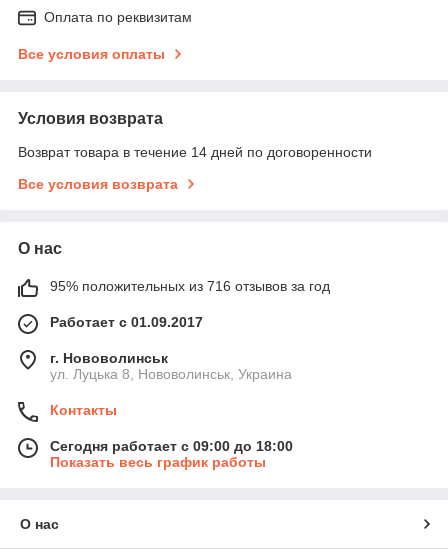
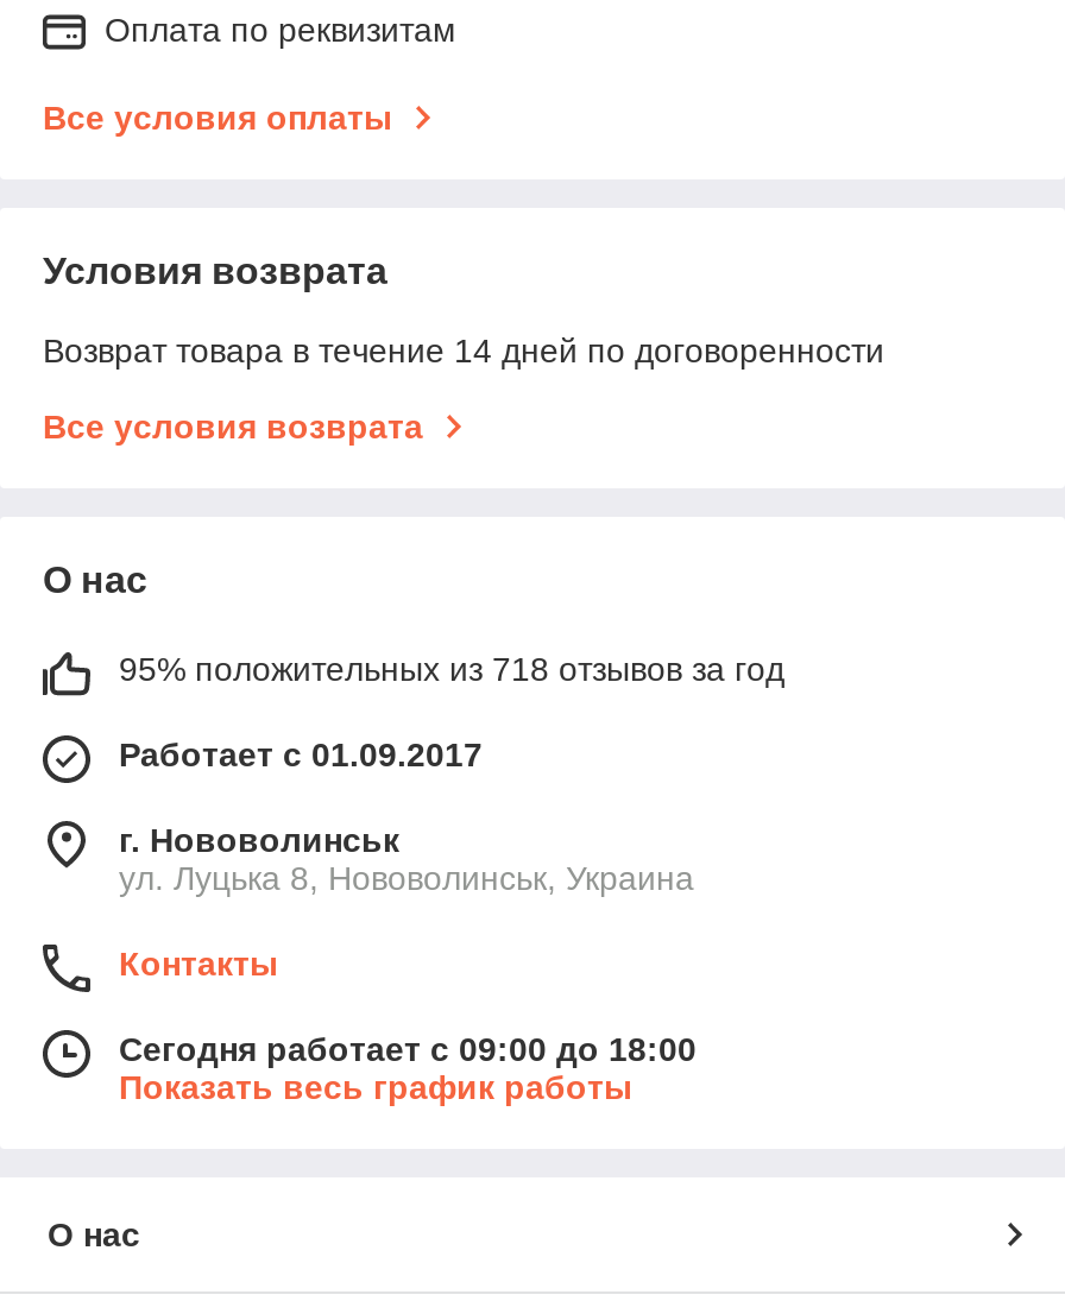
- 95% положительных из 716 отзывов за год
+ 95% положительных из 718 отзывов за год
